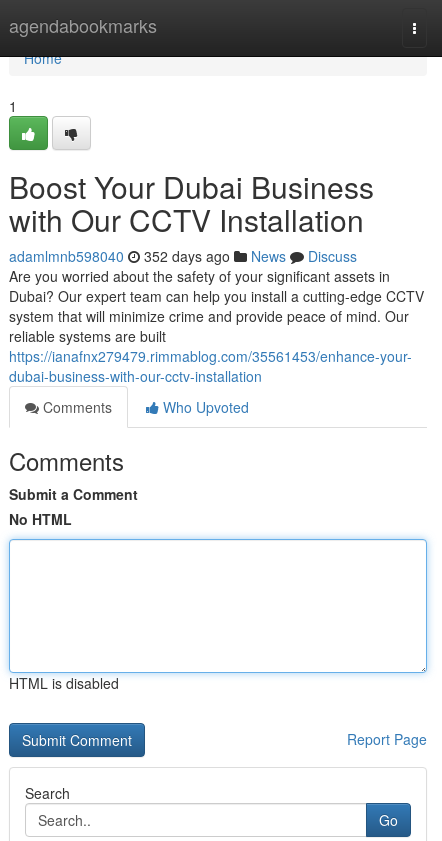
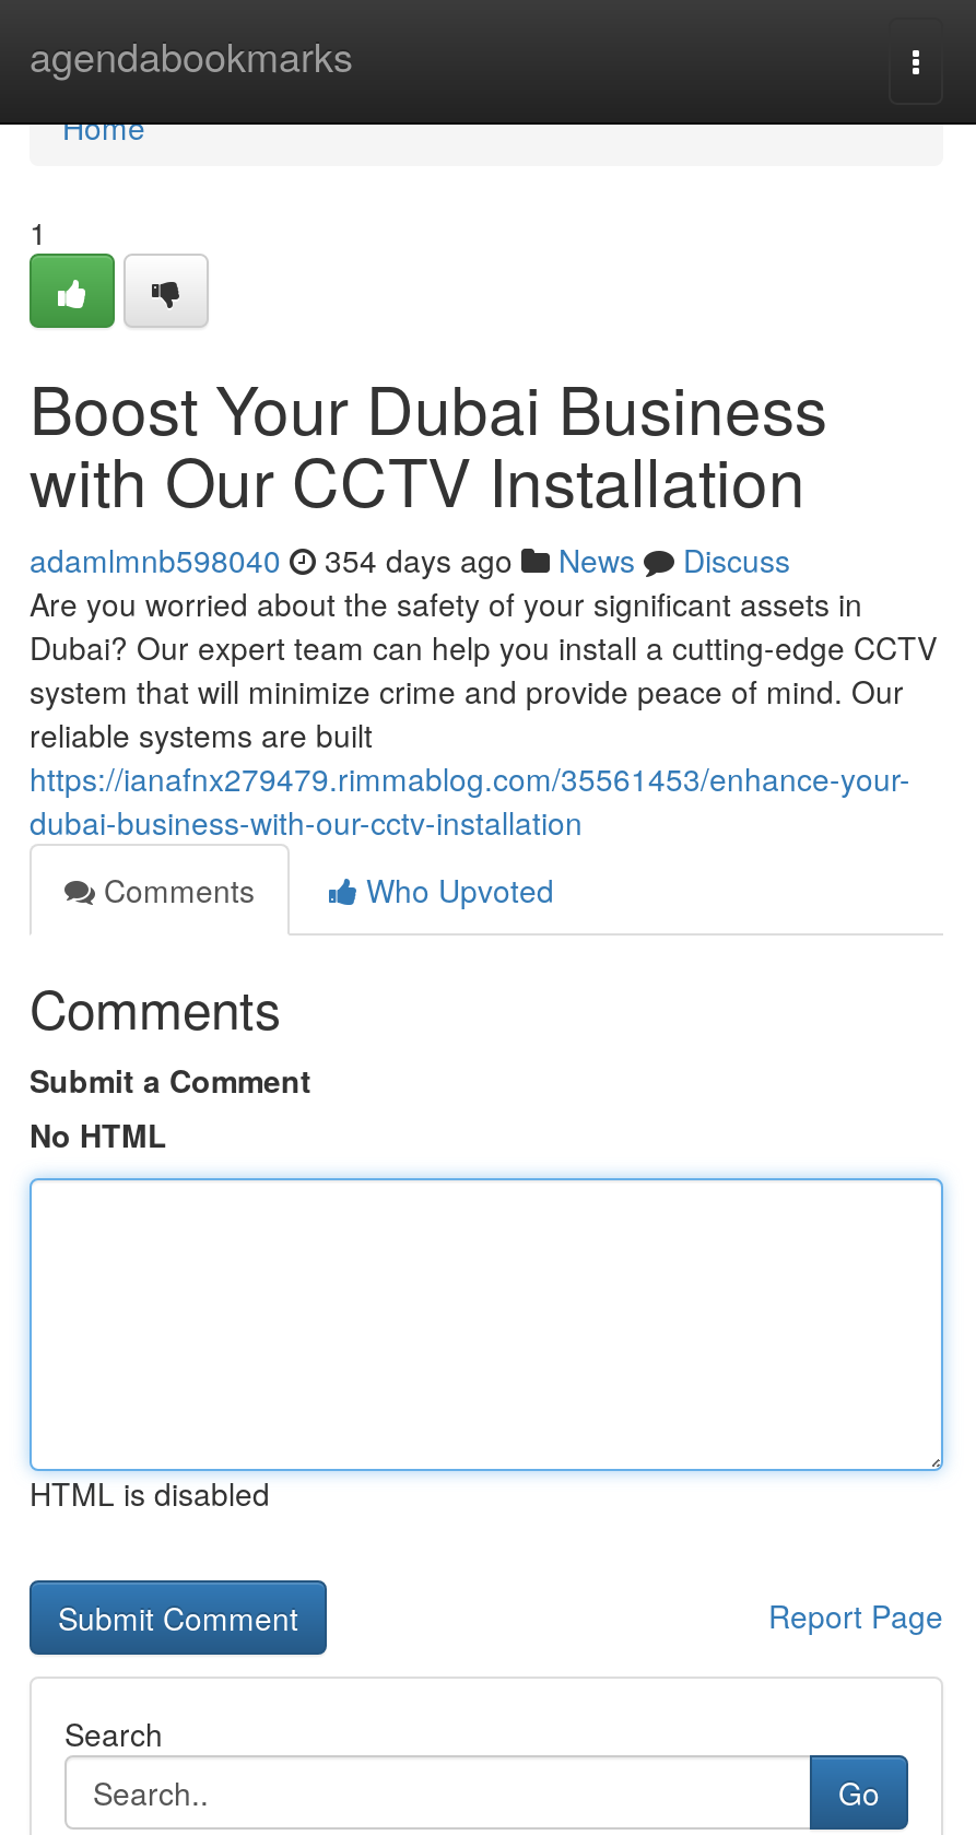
- adamlmnb598040 352 days ago News Discuss
+ adamlmnb598040 354 days ago News Discuss
